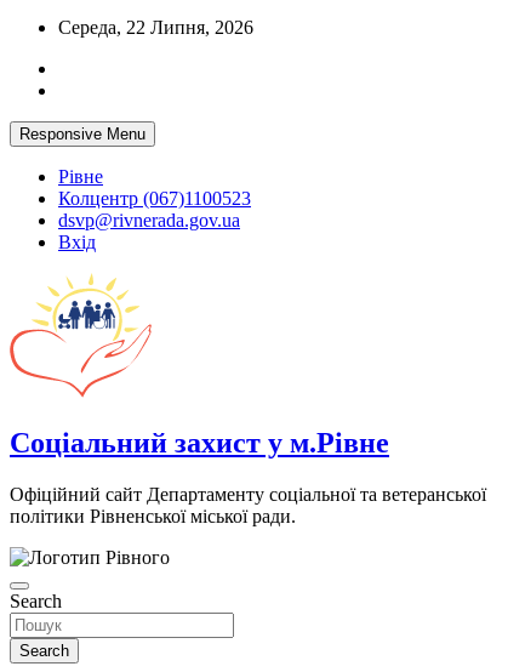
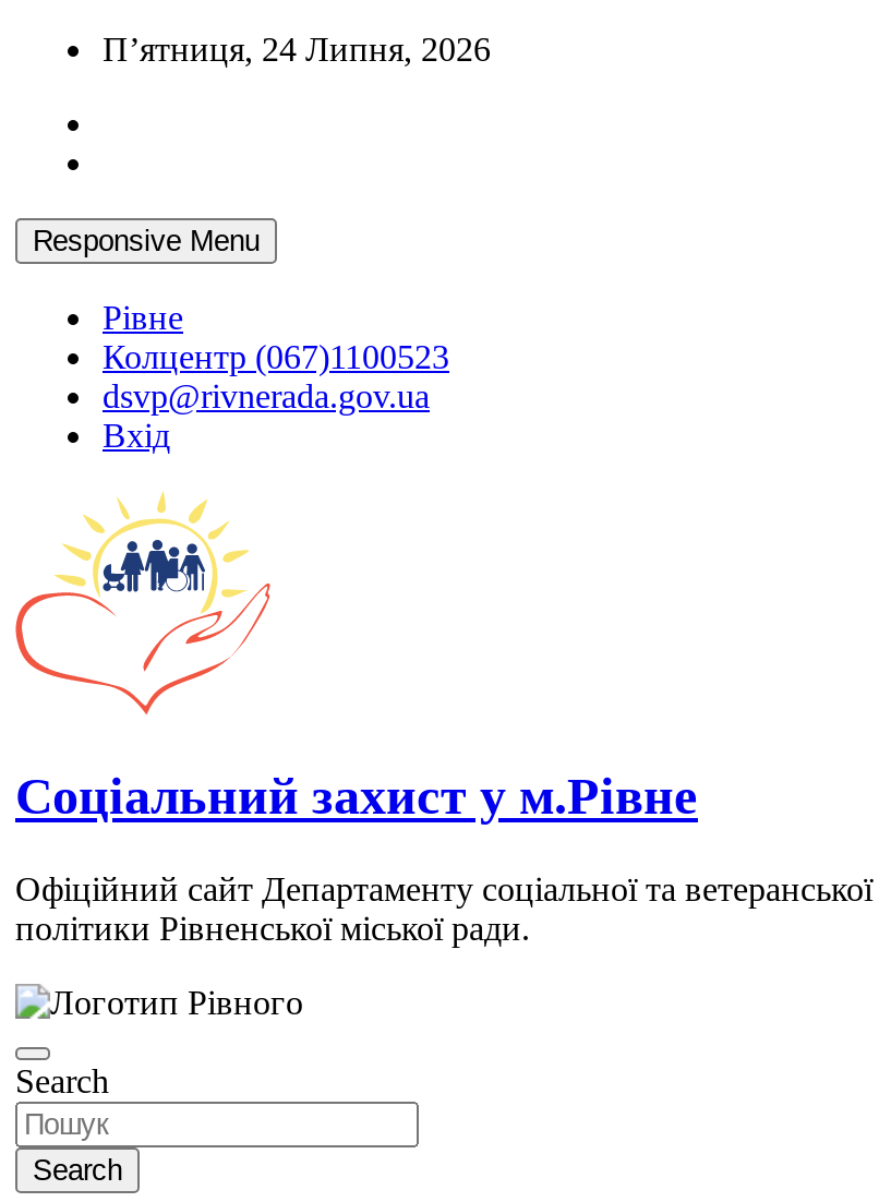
- Середа, 22 Липня, 2026
+ П’ятниця, 24 Липня, 2026
